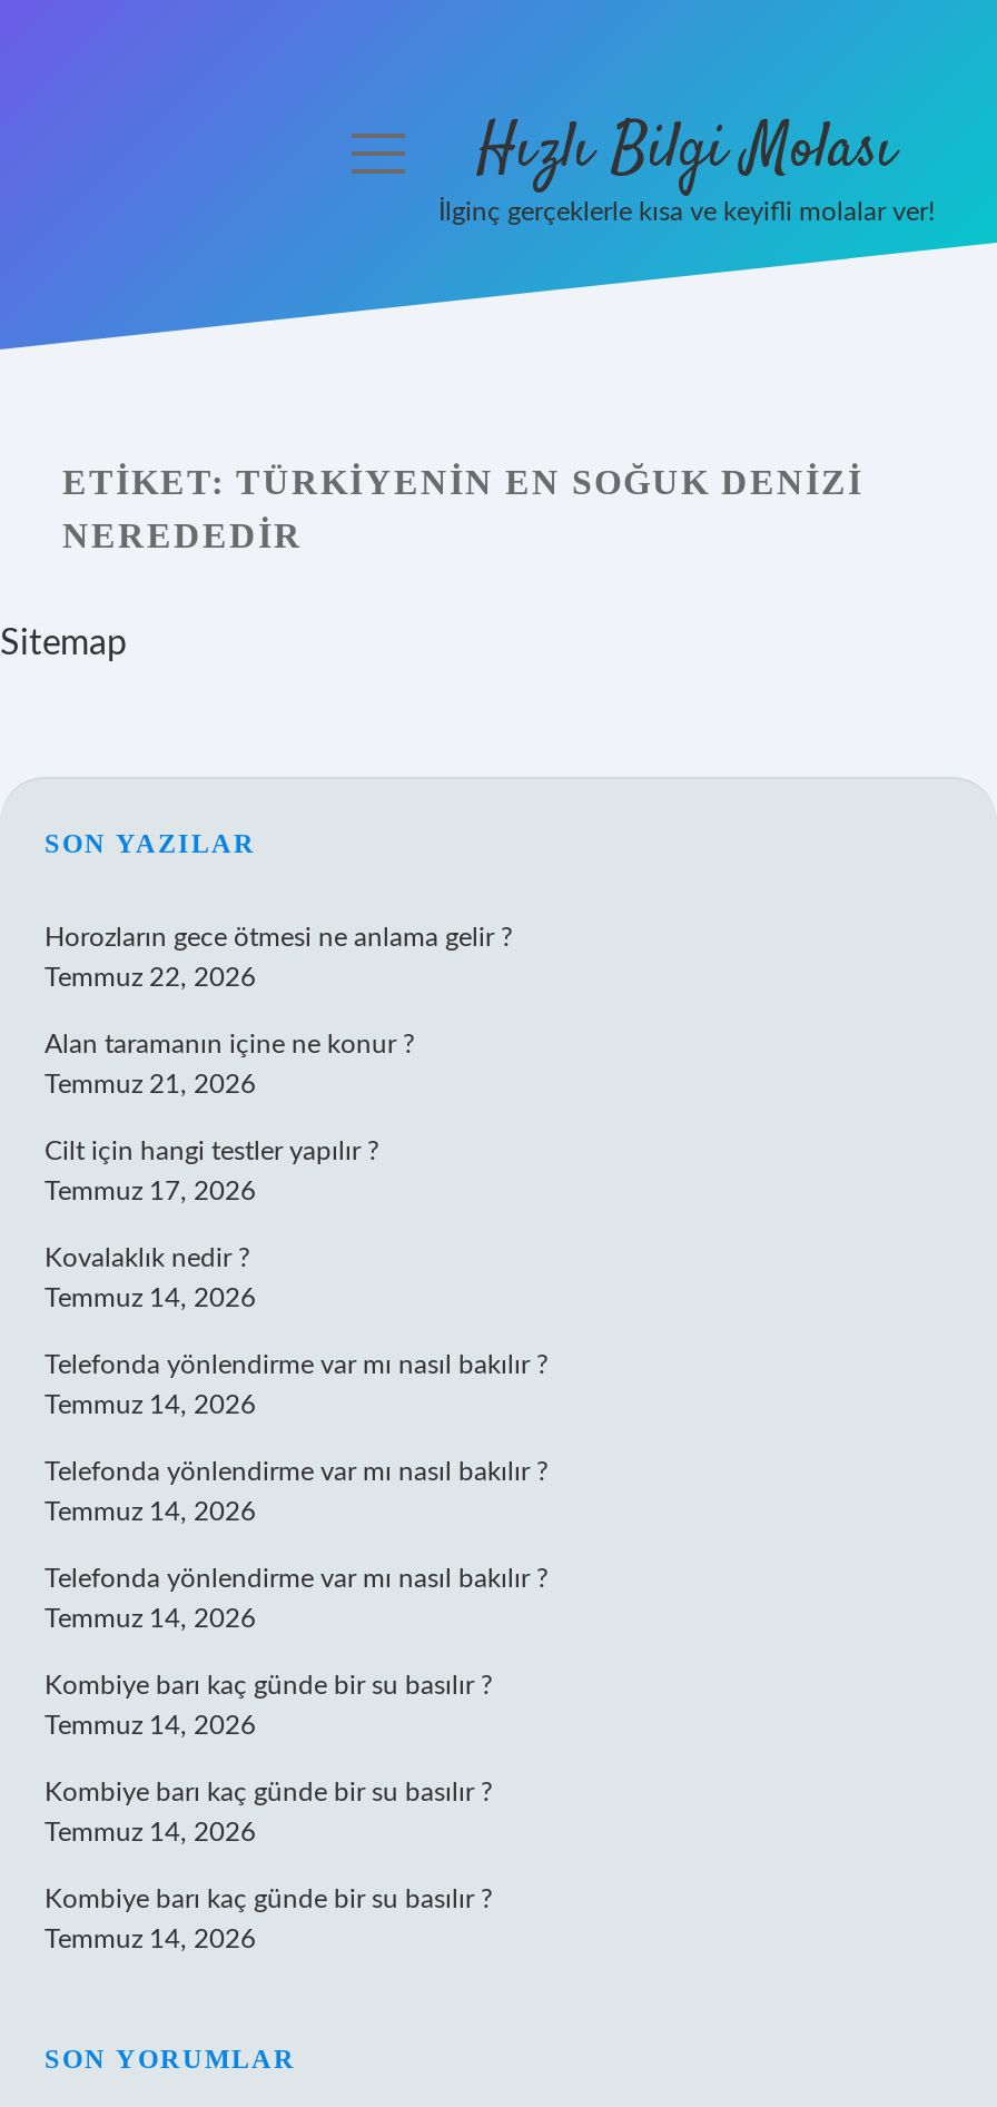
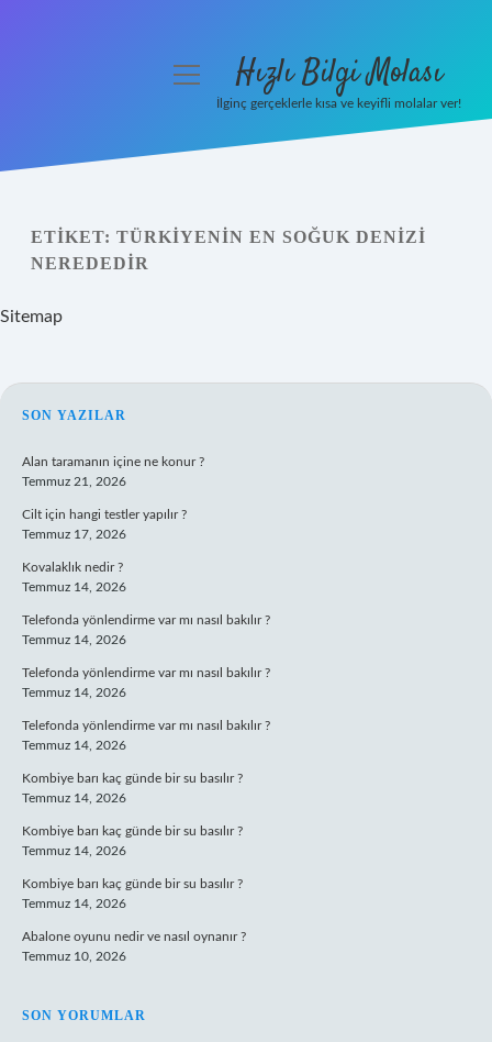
- Horozların gece ötmesi ne anlama gelir ?
- Temmuz 22, 2026

moved up: Alan taramanın içine ne konur ? | Temmuz 21, 2026 | Cilt için hangi testler yapılır ? | ... | Kombiye barı kaç günde bir su basılır ? | Temmuz 14, 2026

+ Abalone oyunu nedir ve nasıl oynanır ?
+ Temmuz 10, 2026
